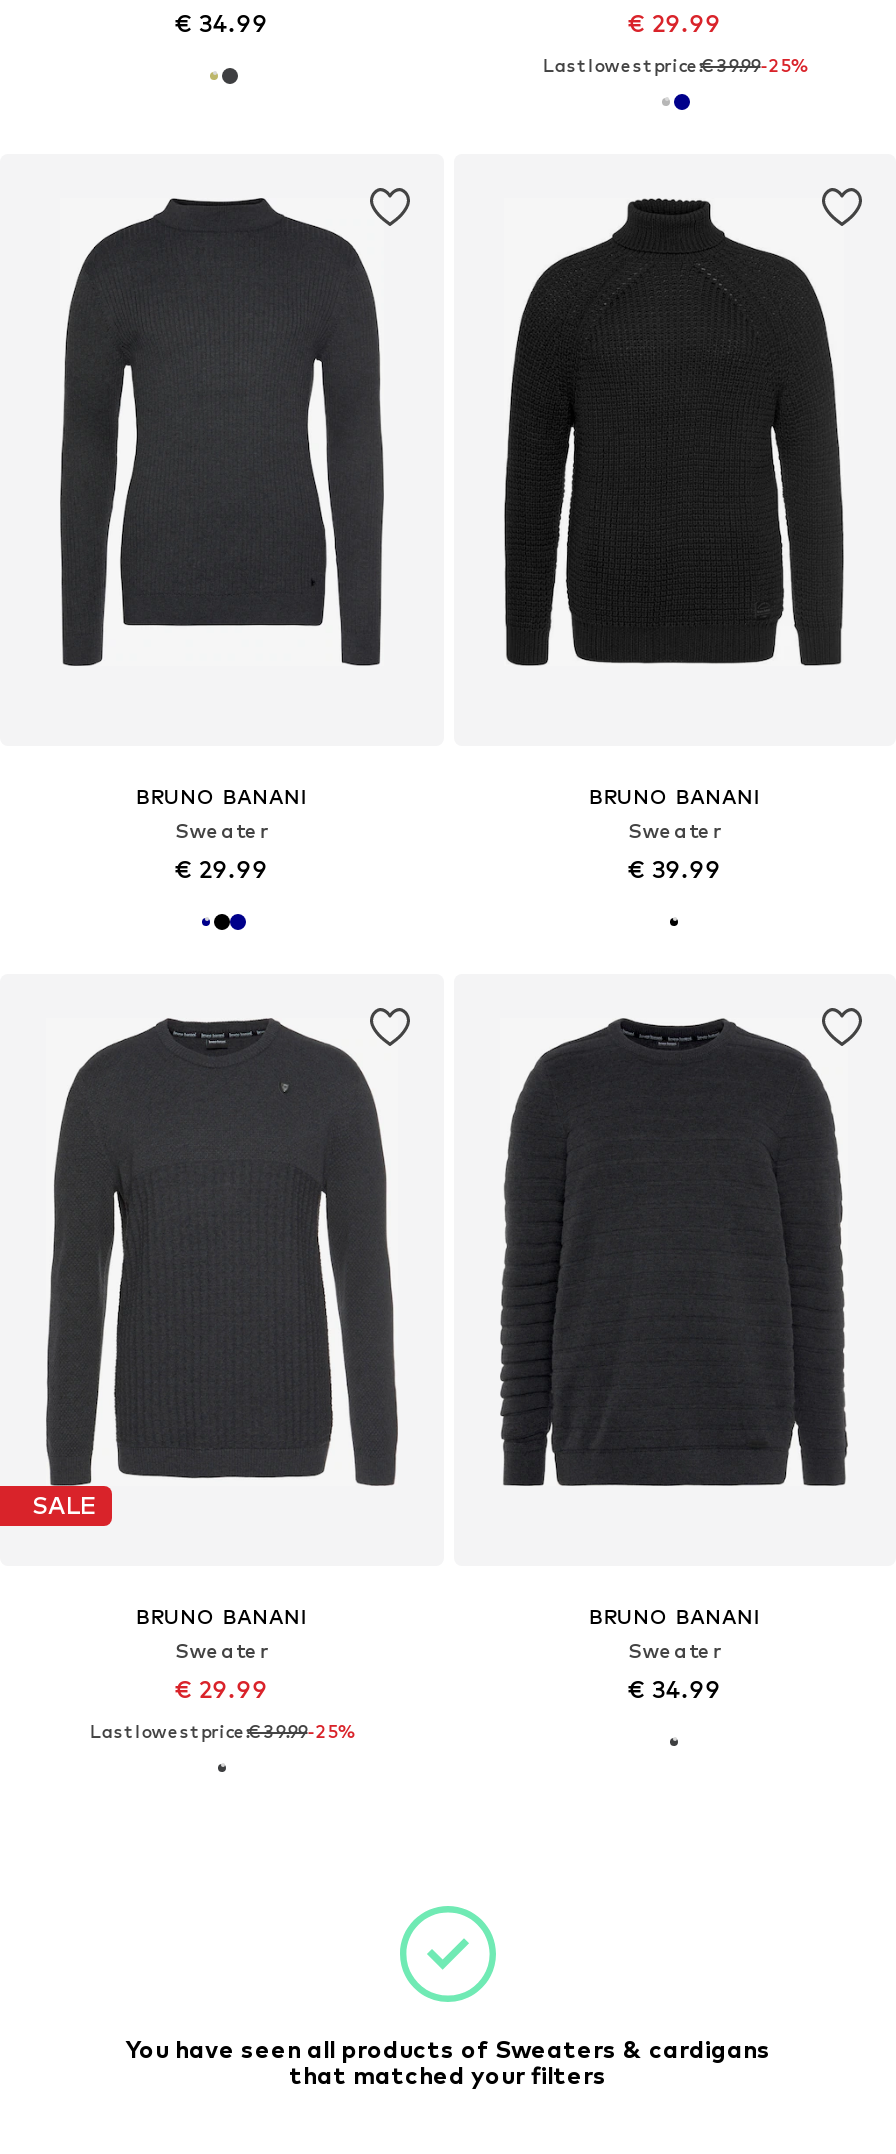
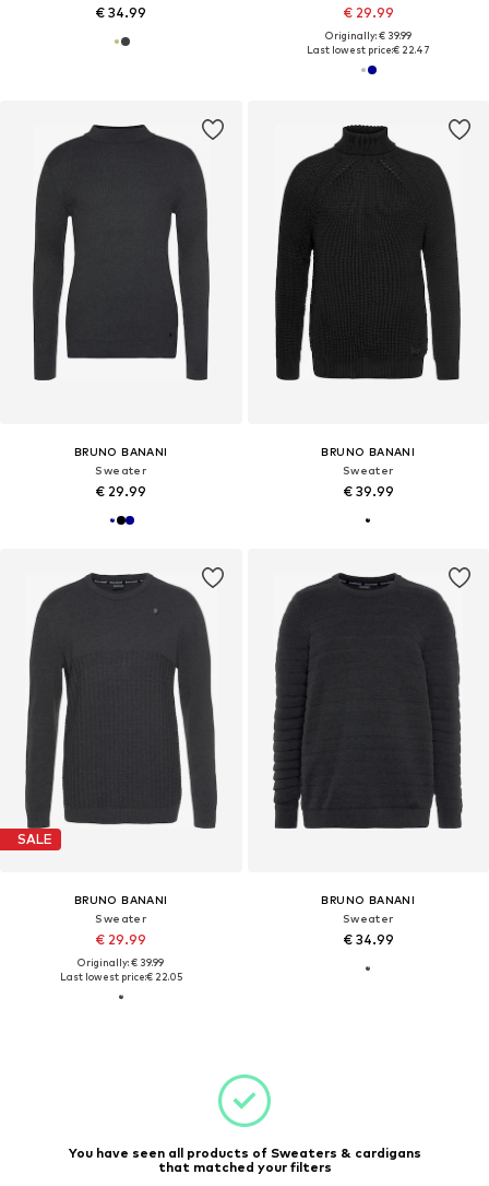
- Last lowest price:€ 39.99-25%
+ Originally: € 39.99
+ Last lowest price:€ 22.47

- Last lowest price:€ 39.99-25%
+ Originally: € 39.99
+ Last lowest price:€ 22.05
